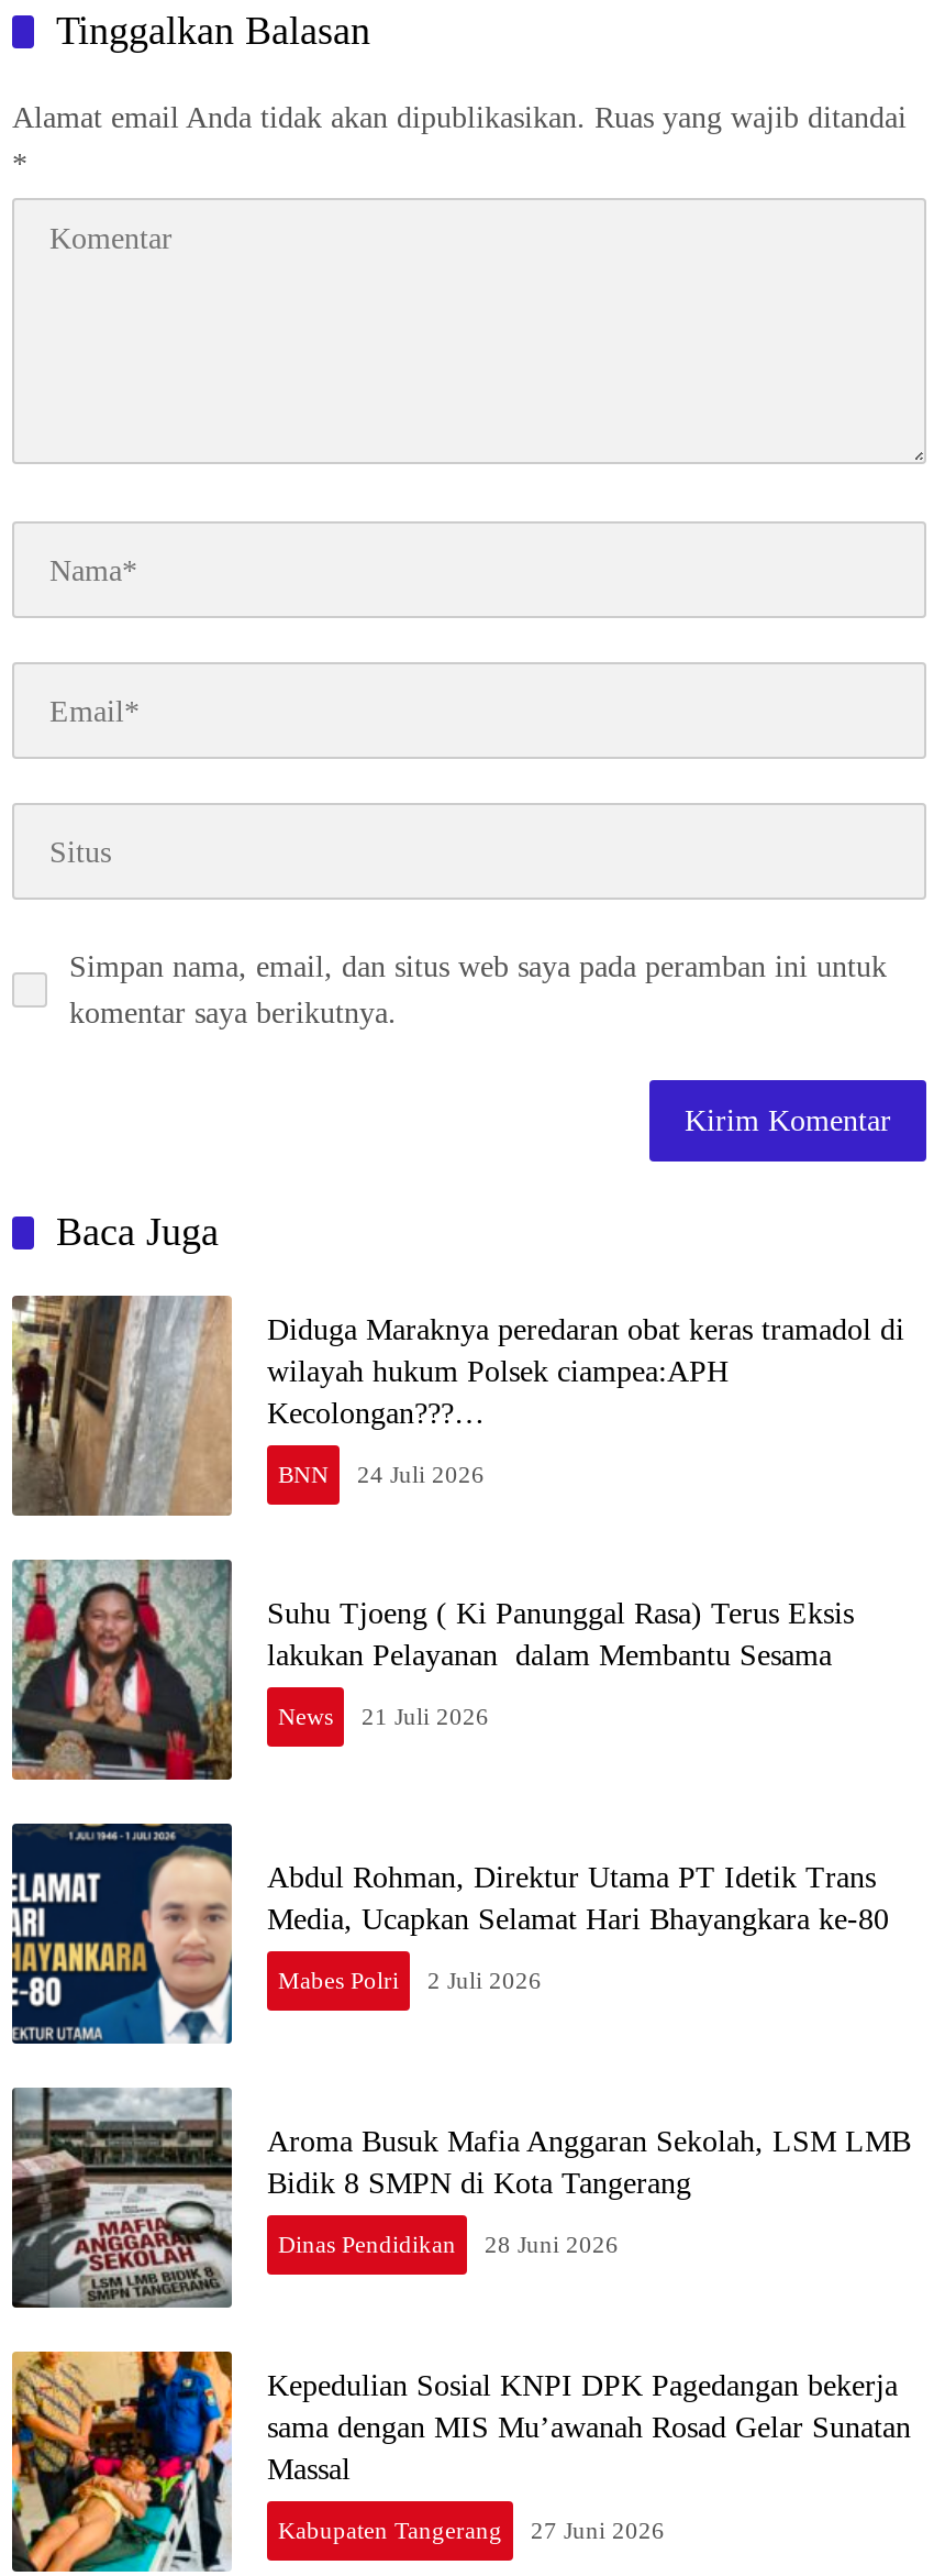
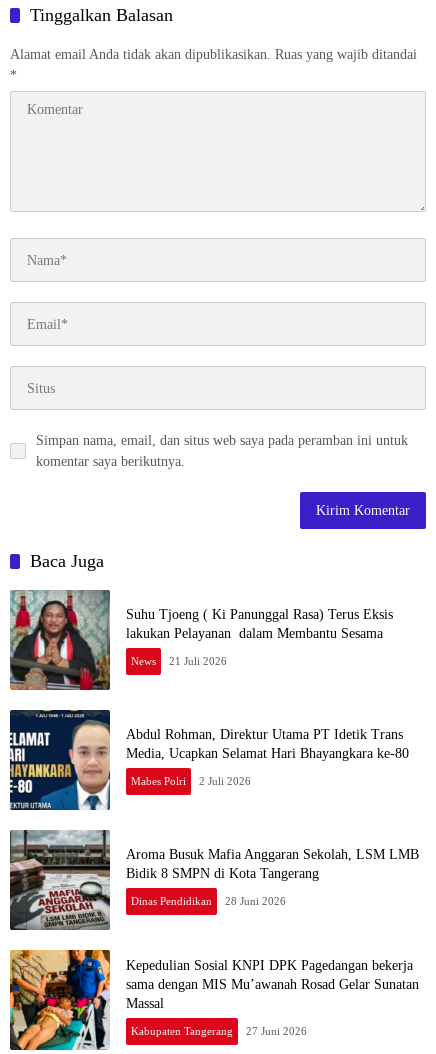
- [image]
- Diduga Maraknya peredaran obat keras tramadol di
- wilayah hukum Polsek ciampea:APH
- Kecolongan???…
- BNN
- 24 Juli 2026
